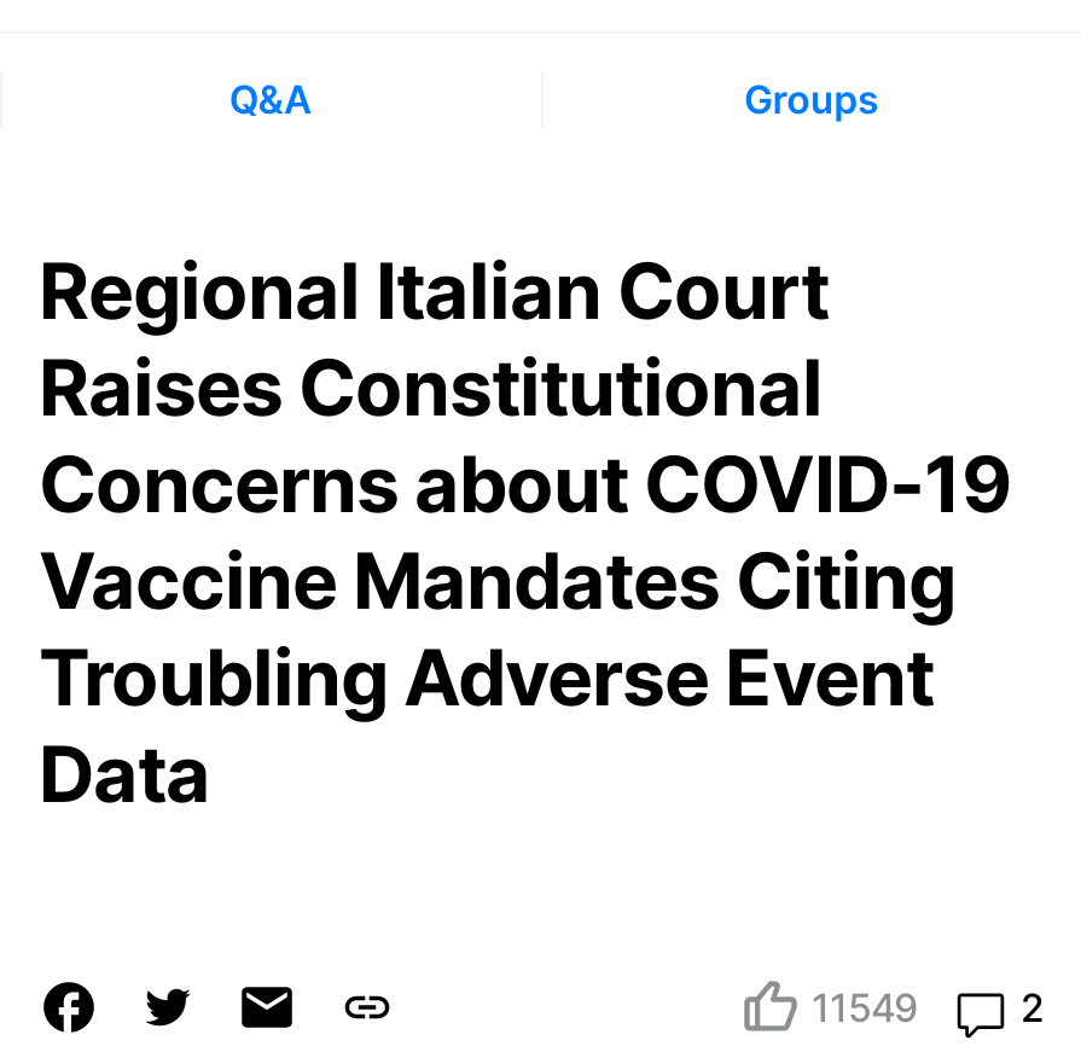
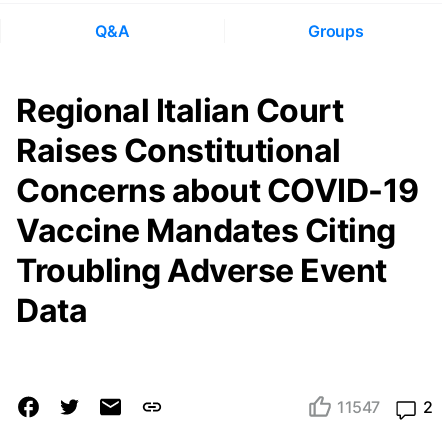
- 11549
+ 11547
